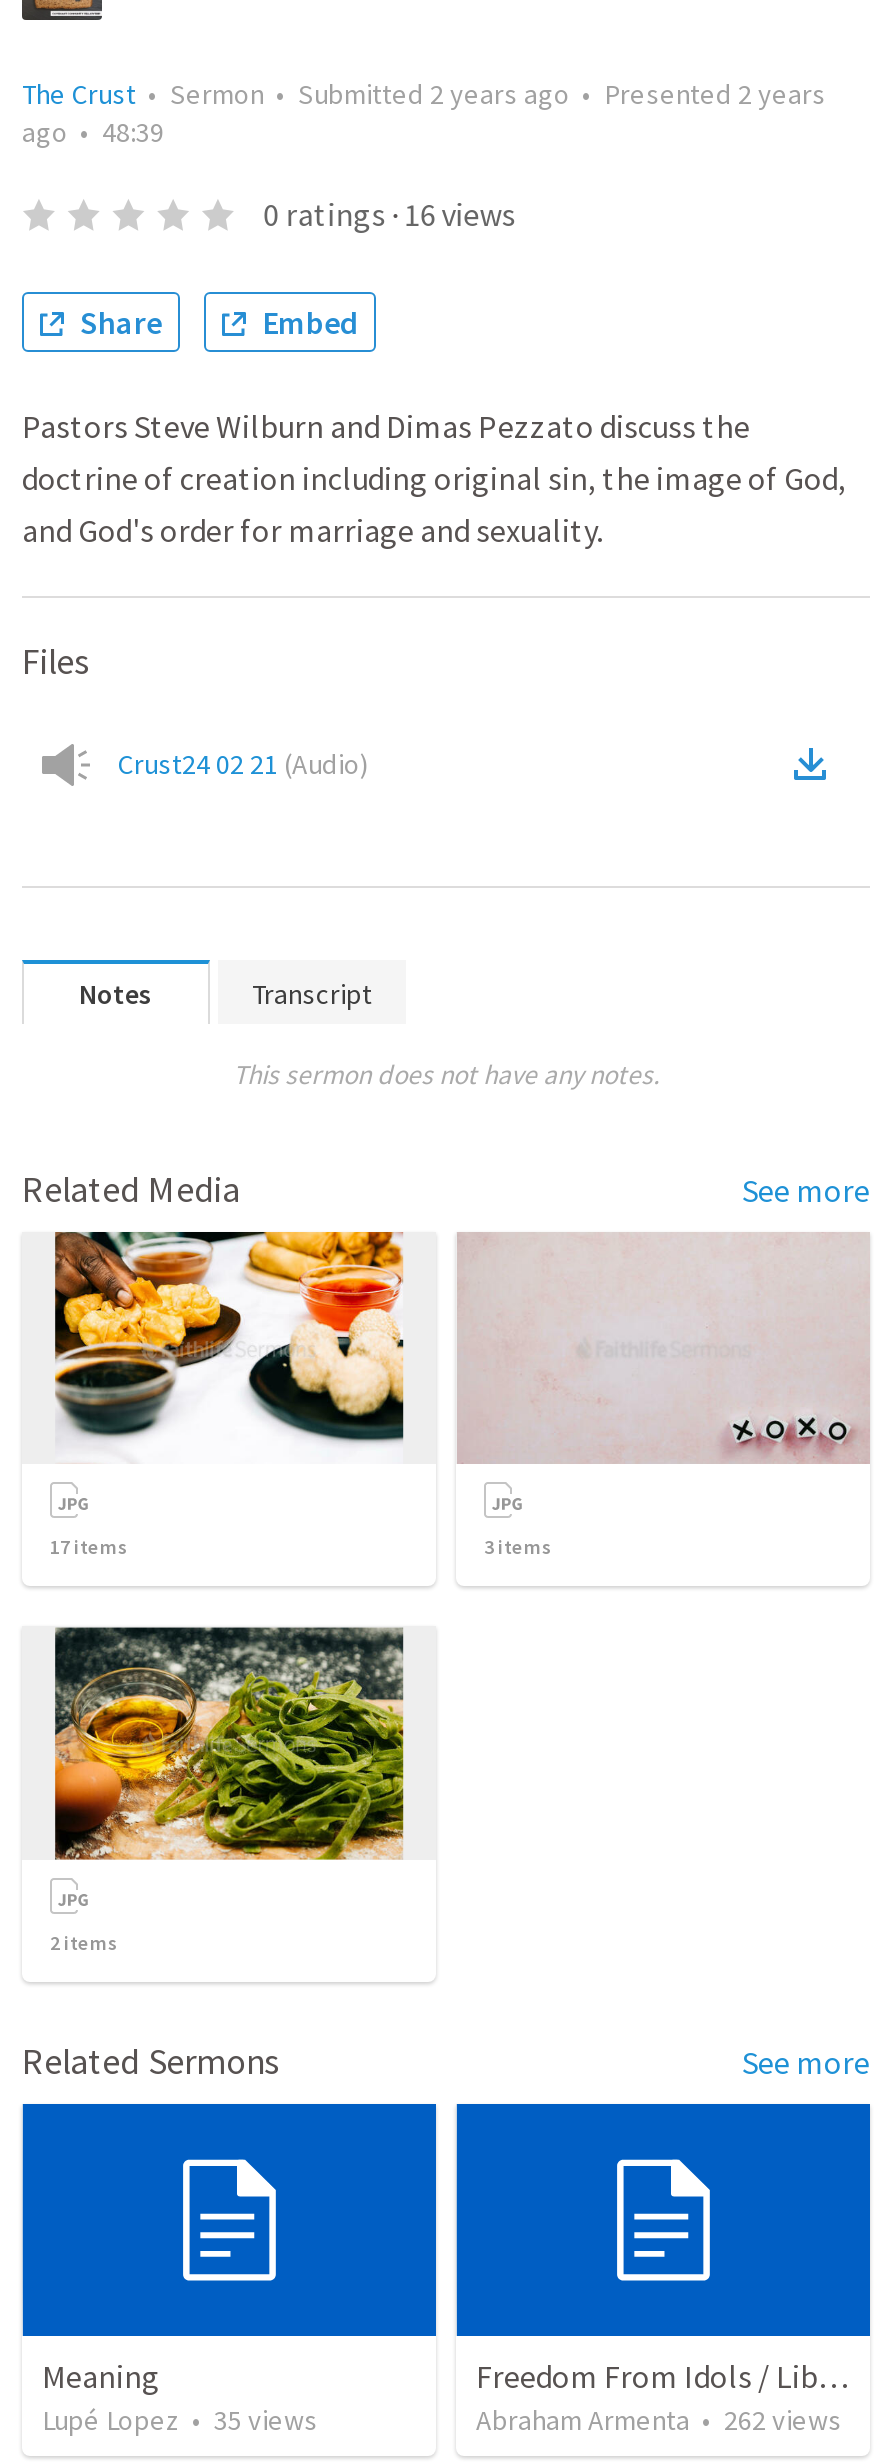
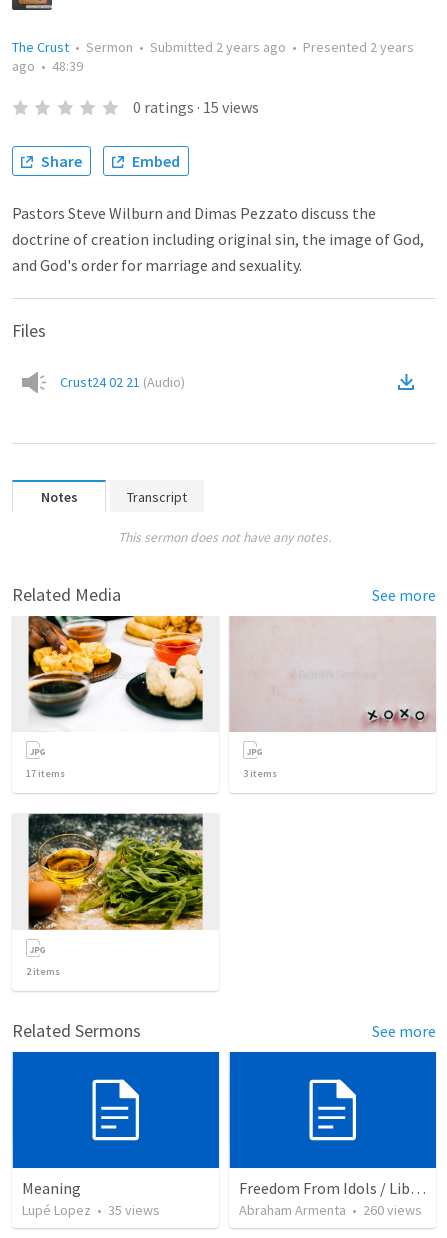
- 0 ratings · 16 views
+ 0 ratings · 15 views

- Abraham Armenta • 262 views
+ Abraham Armenta • 260 views
